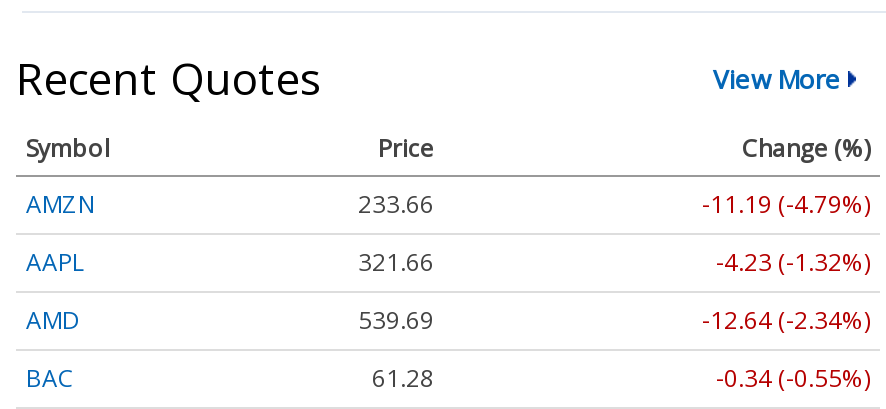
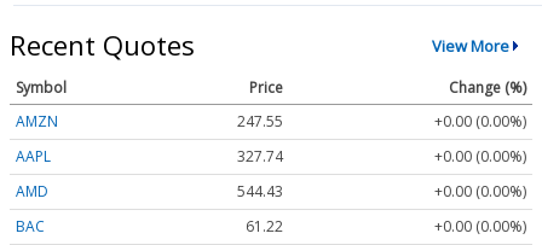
- 233.66
+ 247.55

- -11.19 (-4.79%)
+ +0.00 (0.00%)

- 321.66
+ 327.74

- -4.23 (-1.32%)
+ +0.00 (0.00%)

- 539.69
+ 544.43

- -12.64 (-2.34%)
+ +0.00 (0.00%)

- 61.28
+ 61.22

- -0.34 (-0.55%)
+ +0.00 (0.00%)
